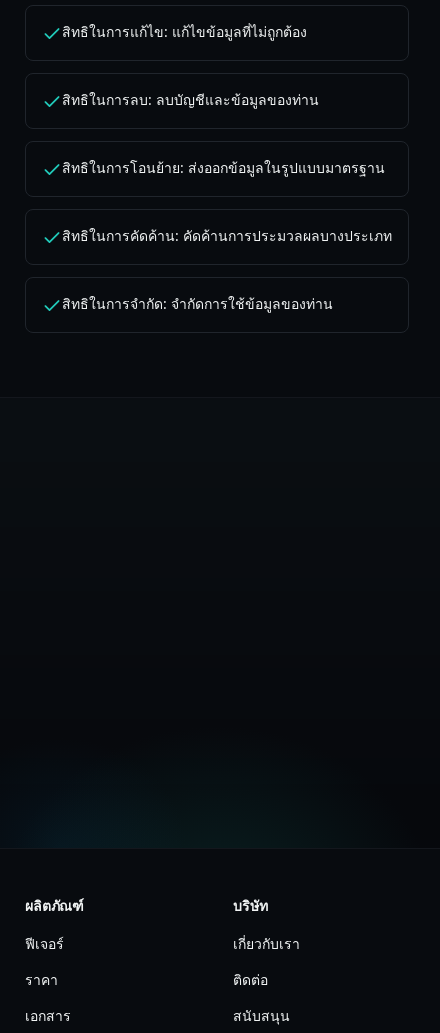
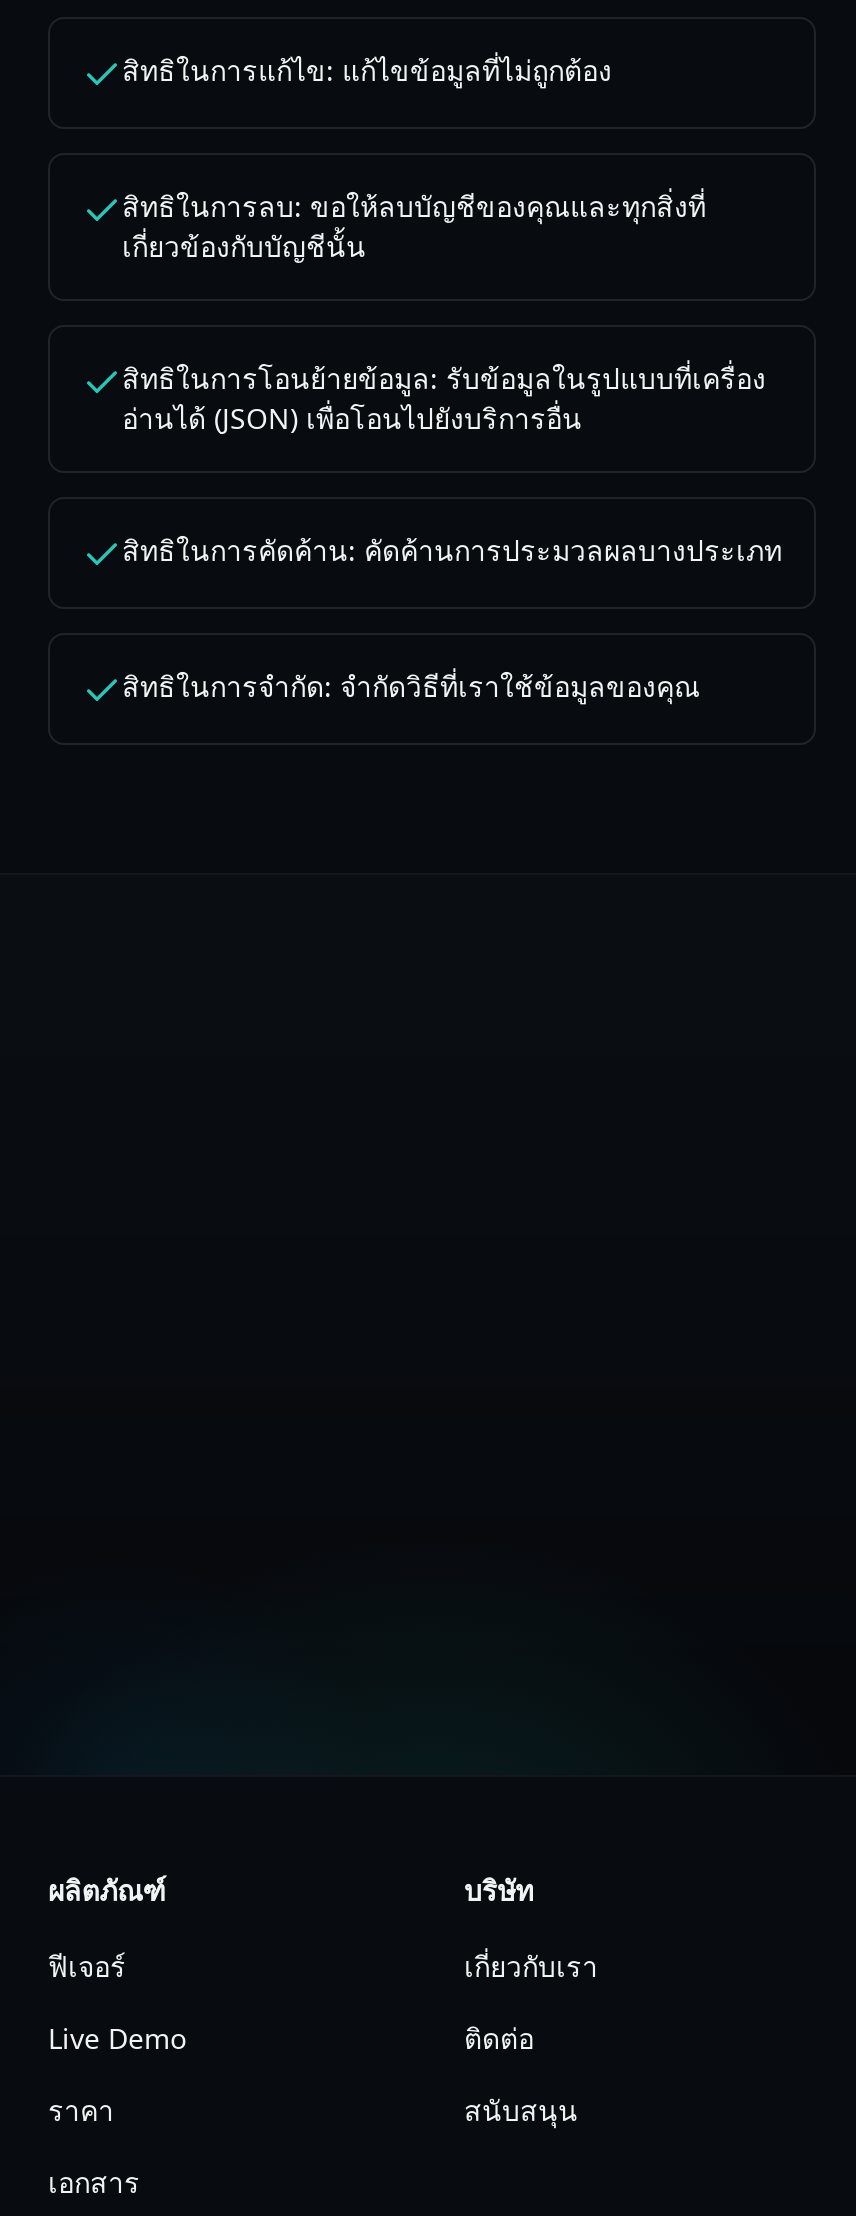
- สิทธิในการลบ: ลบบัญชีและข้อมูลของท่าน
+ สิทธิในการลบ: ขอให้ลบบัญชีของคุณและทุกสิ่งที่
+ เกี่ยวข้องกับบัญชีนั้น

- สิทธิในการโอนย้าย: ส่งออกข้อมูลในรูปแบบมาตรฐาน
+ สิทธิในการโอนย้ายข้อมูล: รับข้อมูลในรูปแบบที่เครื่อง
+ อ่านได้ (JSON) เพื่อโอนไปยังบริการอื่น

- สิทธิในการจำกัด: จำกัดการใช้ข้อมูลของท่าน
+ สิทธิในการจำกัด: จำกัดวิธีที่เราใช้ข้อมูลของคุณ

+ Live Demo
